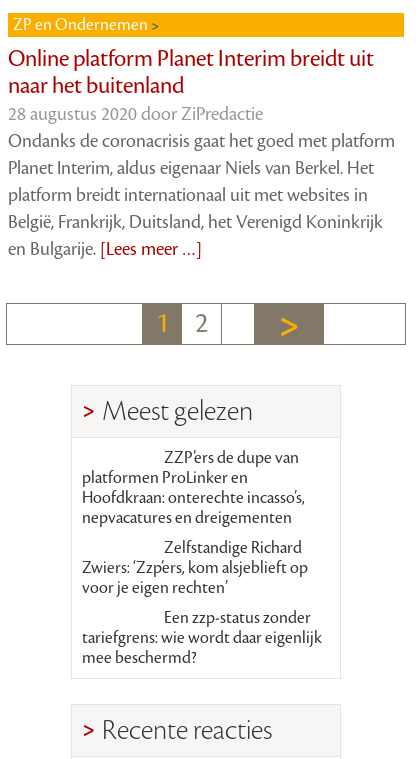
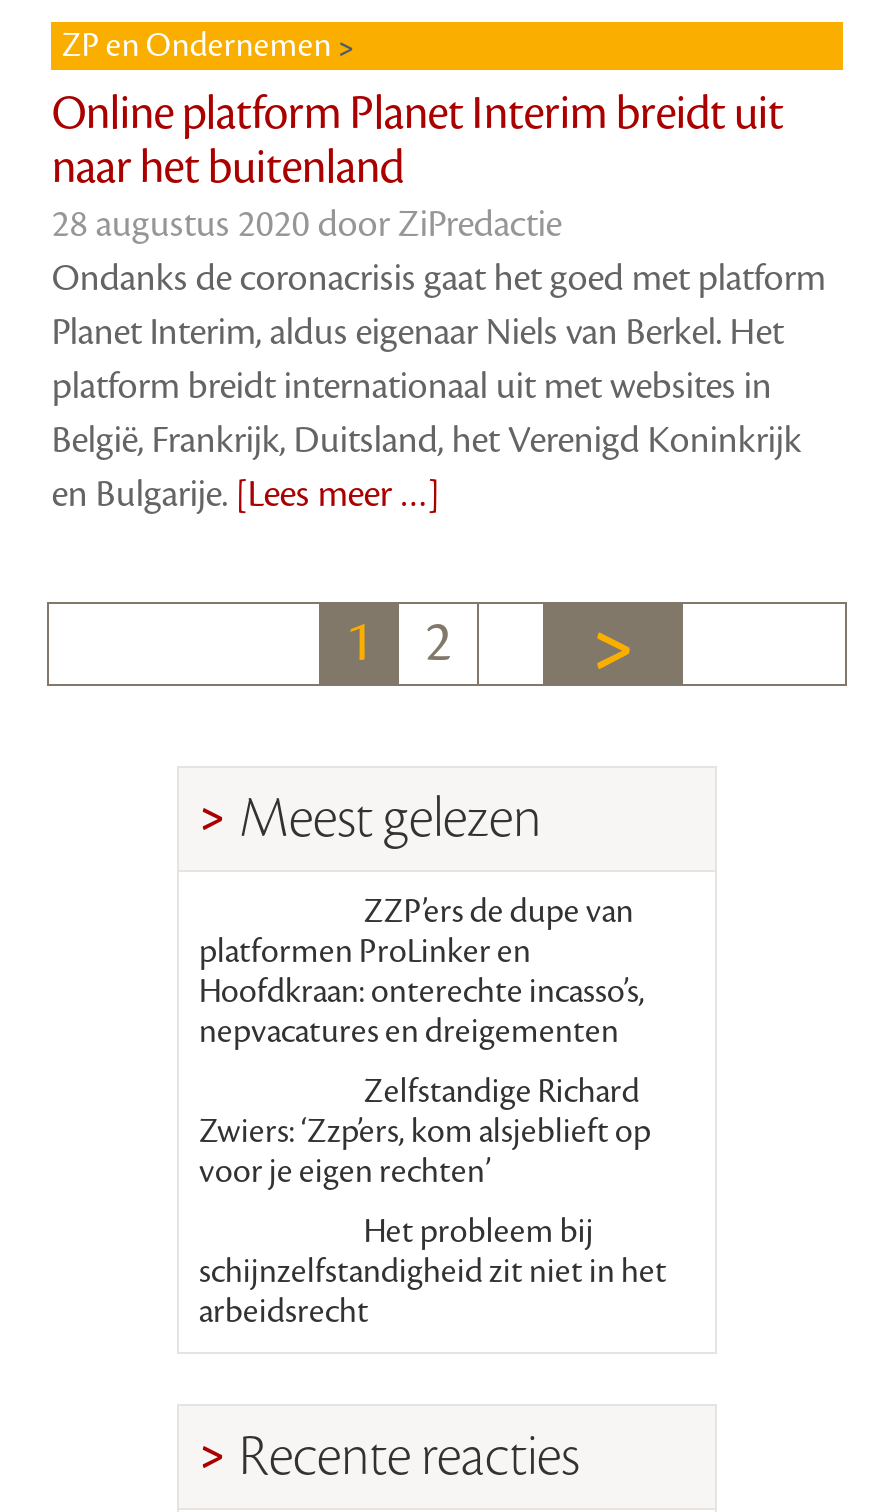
- Een zzp-status zonder
- tariefgrens: wie wordt daar eigenlijk
- mee beschermd?
+ Het probleem bij
+ schijnzelfstandigheid zit niet in het
+ arbeidsrecht
